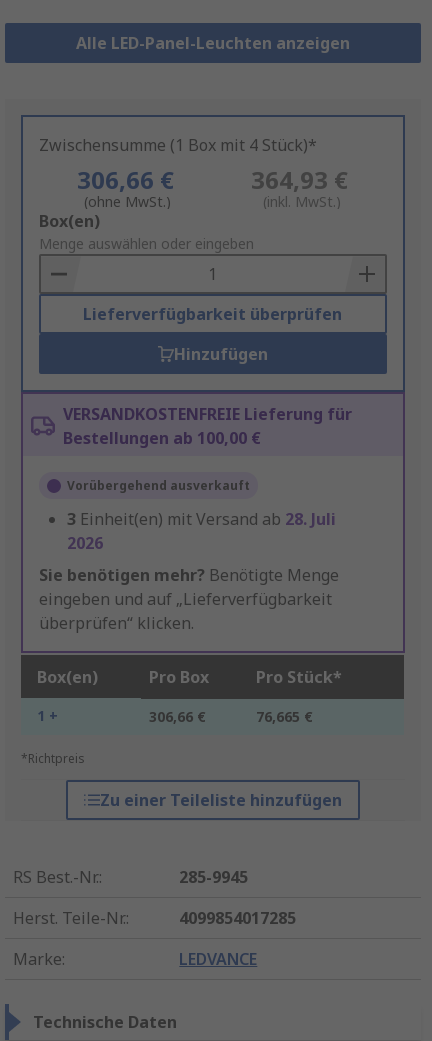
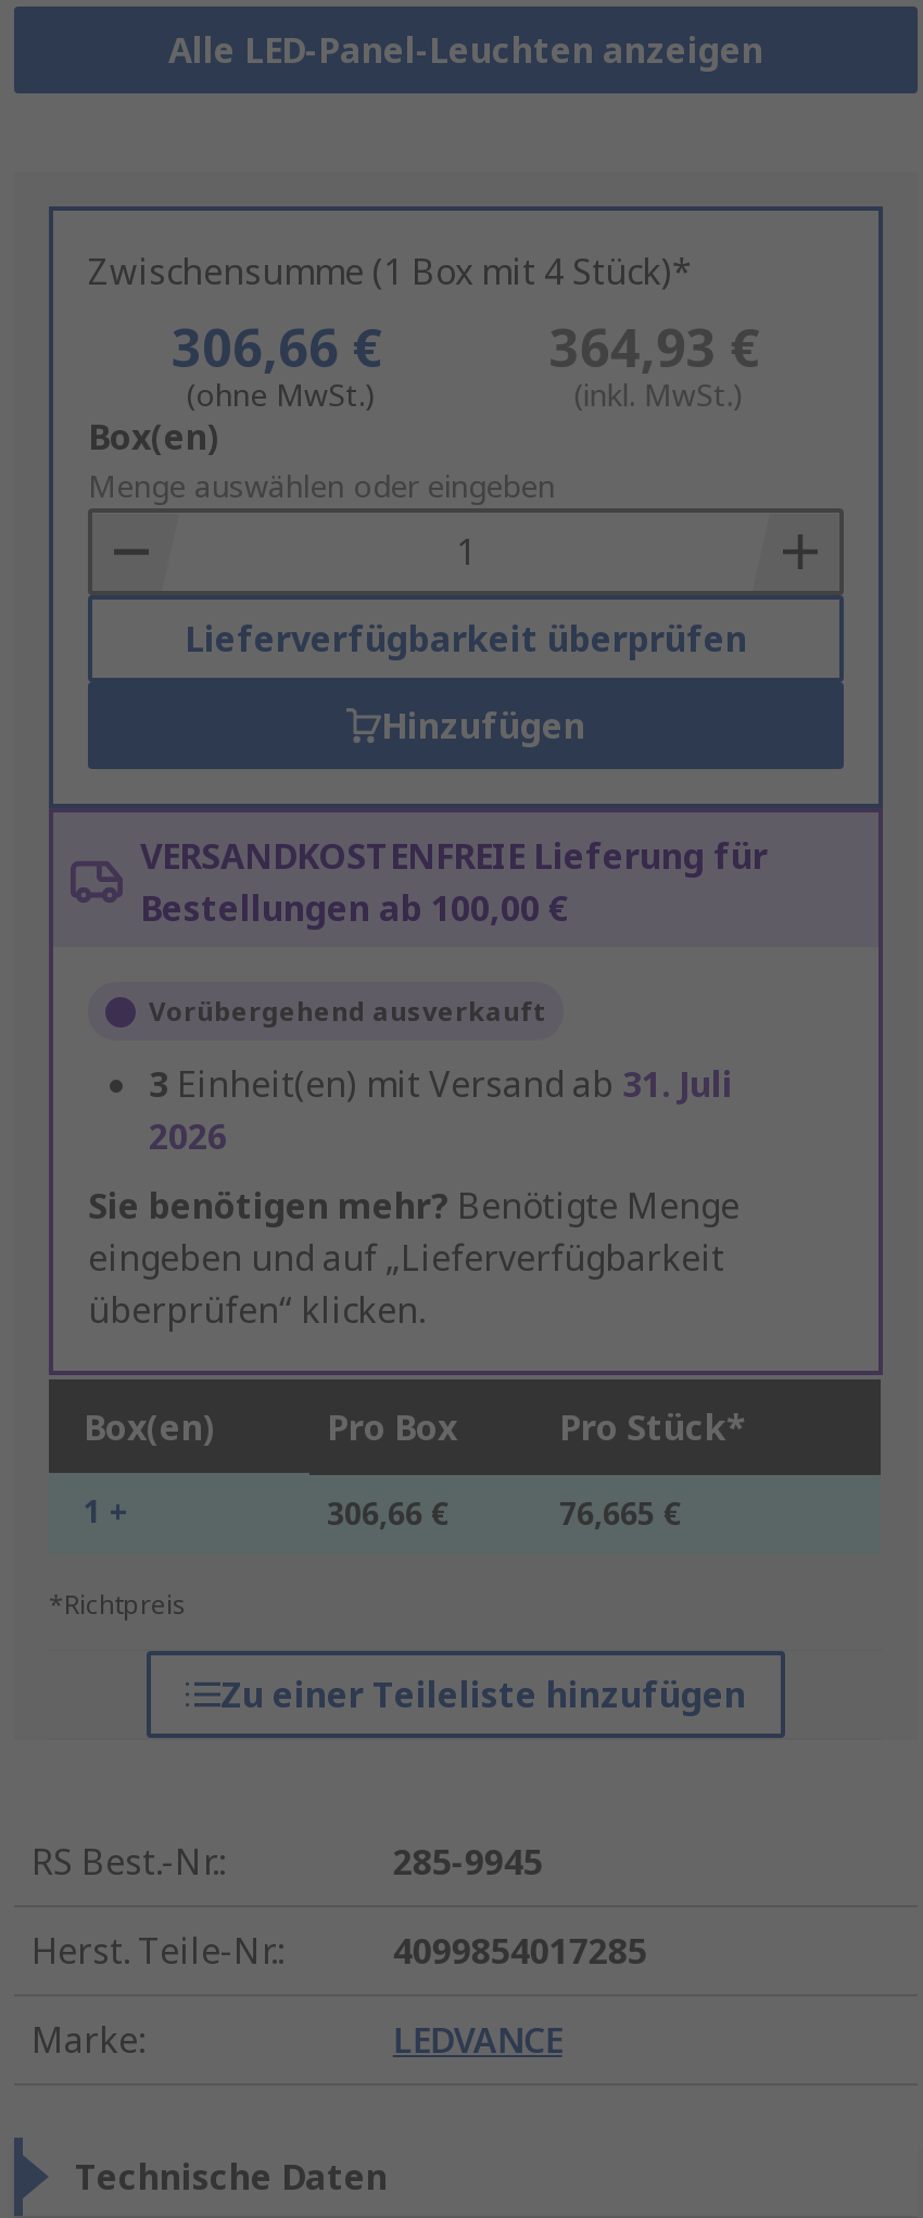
- 3 Einheit(en) mit Versand ab 28. Juli
+ 3 Einheit(en) mit Versand ab 31. Juli
